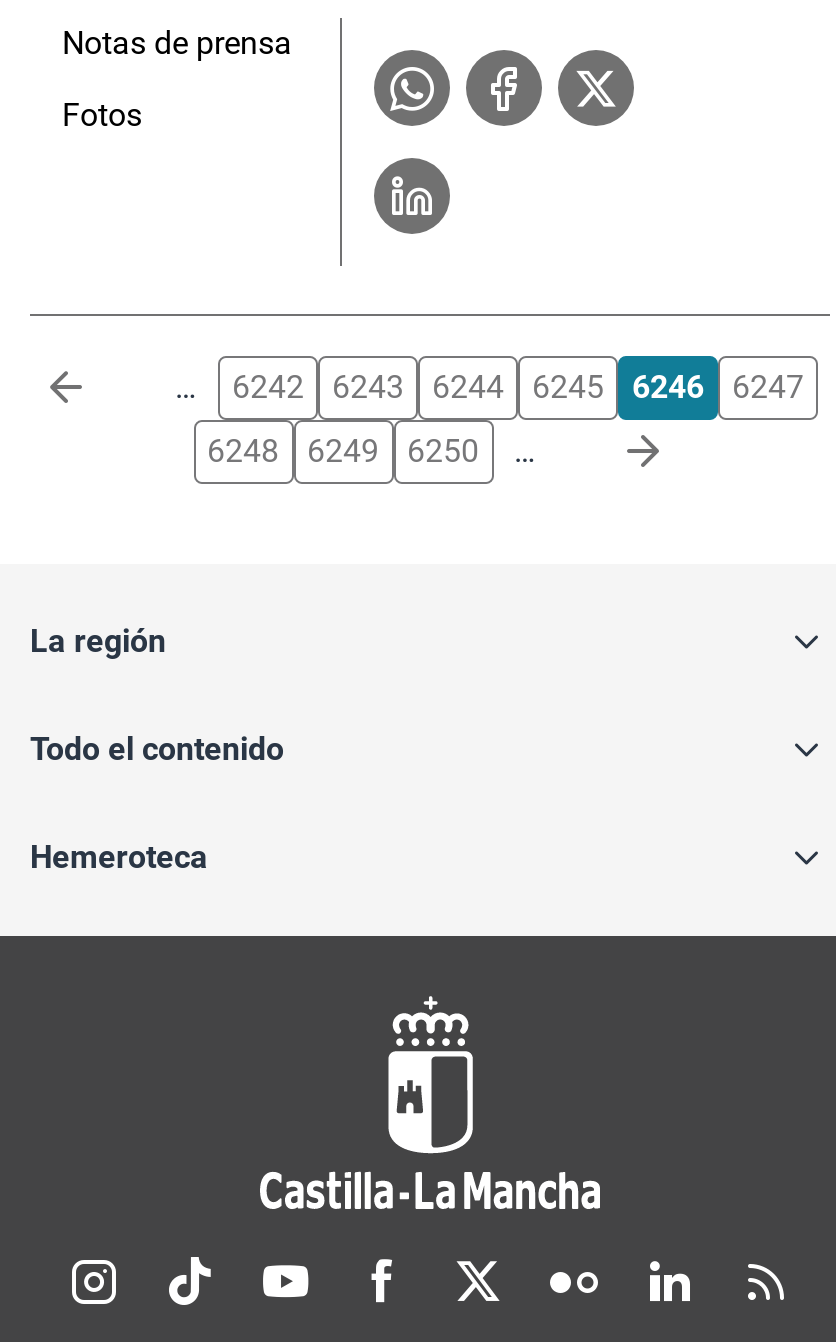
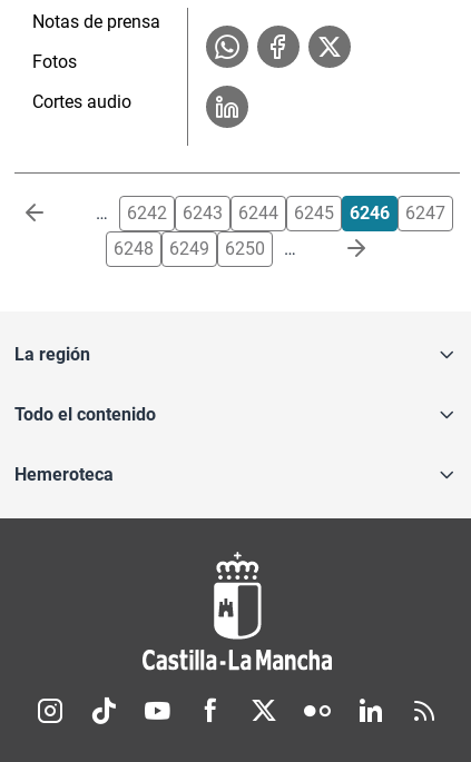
+ Cortes audio
